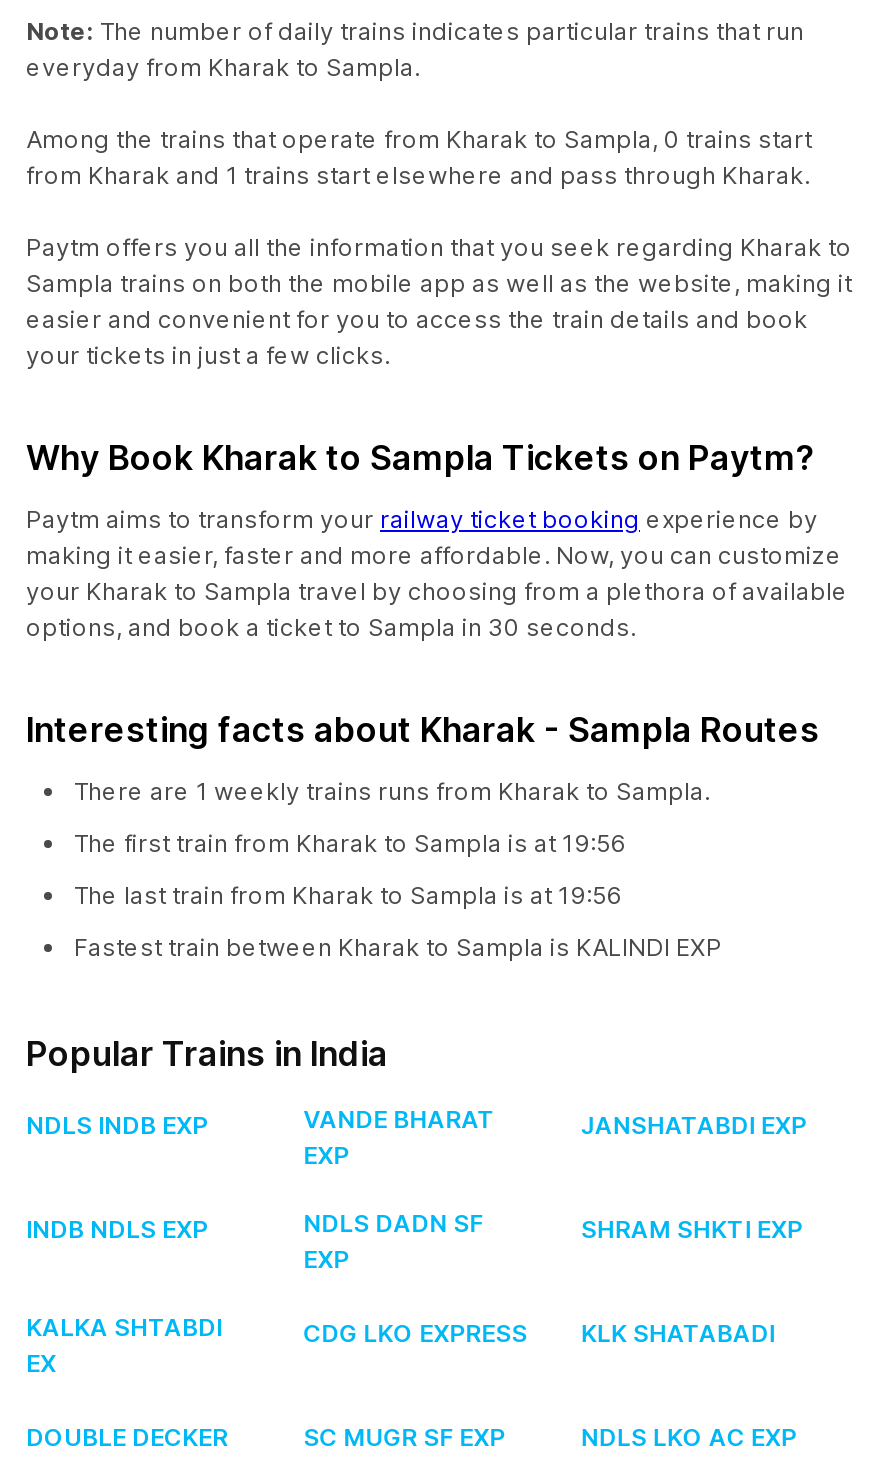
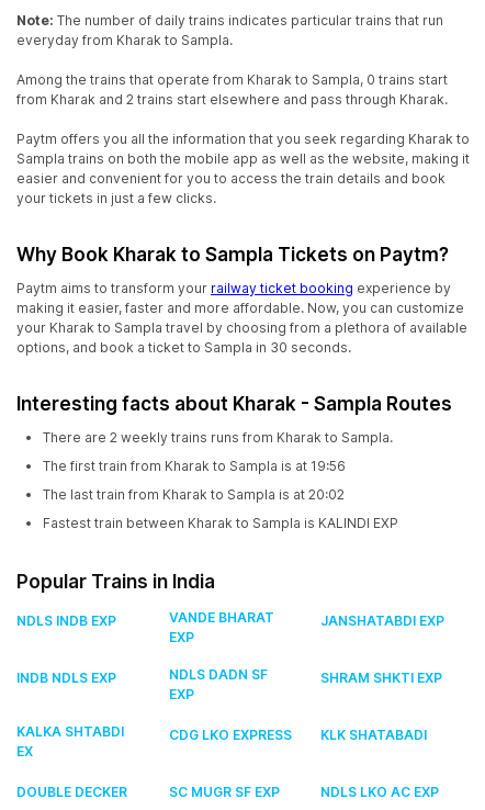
- from Kharak and 1 trains start elsewhere and pass through Kharak.
+ from Kharak and 2 trains start elsewhere and pass through Kharak.

- There are 1 weekly trains runs from Kharak to Sampla.
+ There are 2 weekly trains runs from Kharak to Sampla.

- The last train from Kharak to Sampla is at 19:56
+ The last train from Kharak to Sampla is at 20:02
